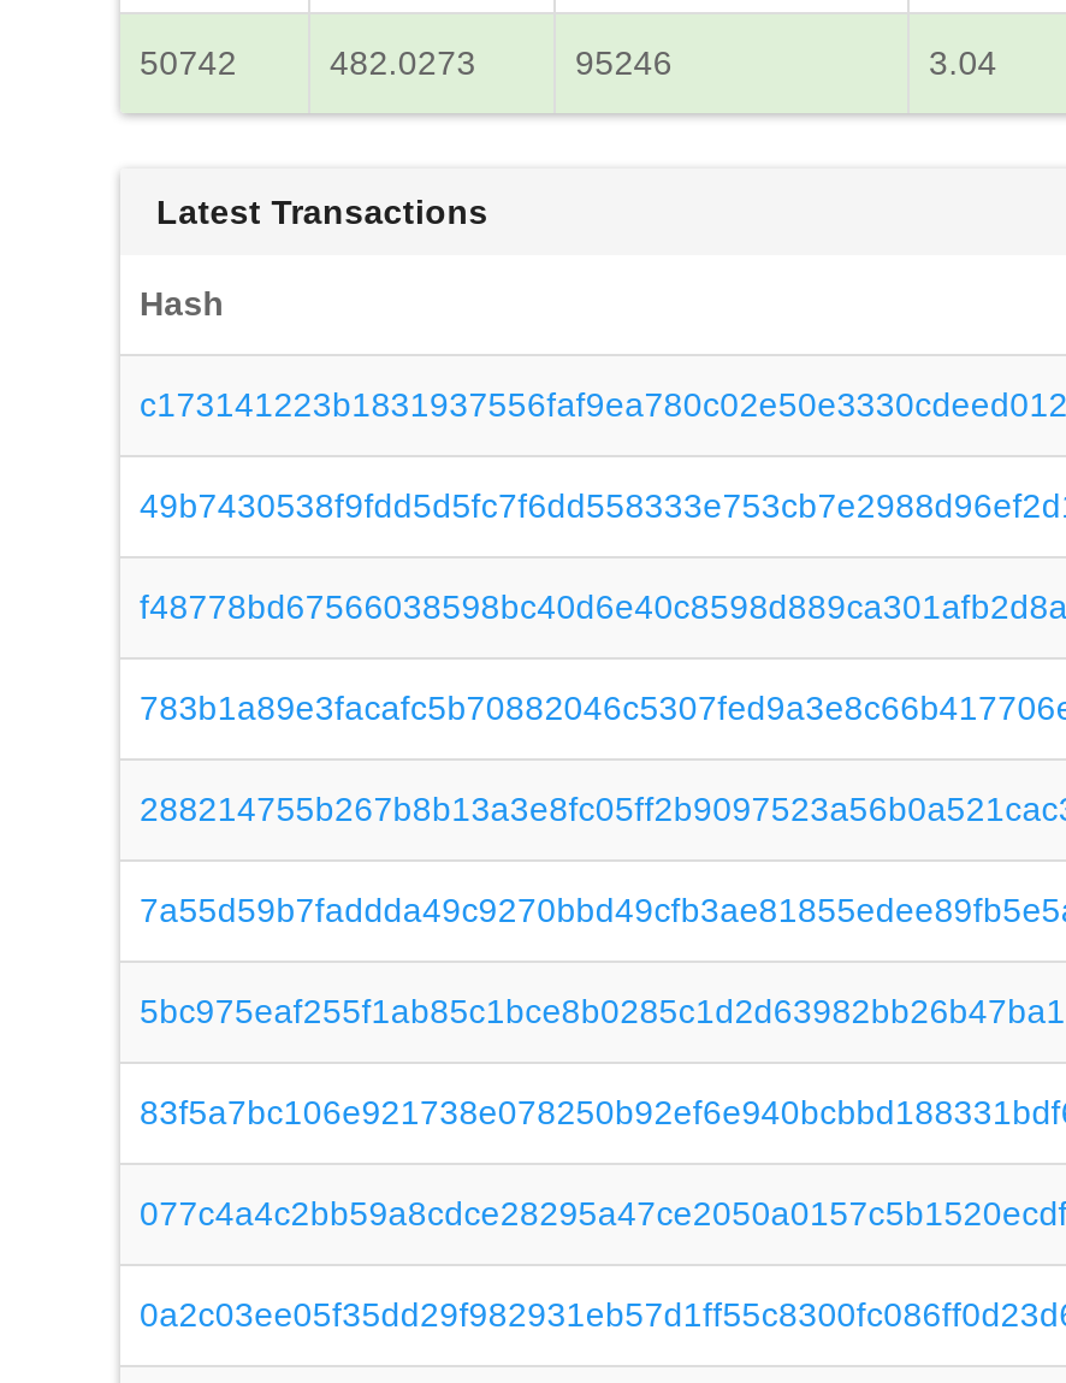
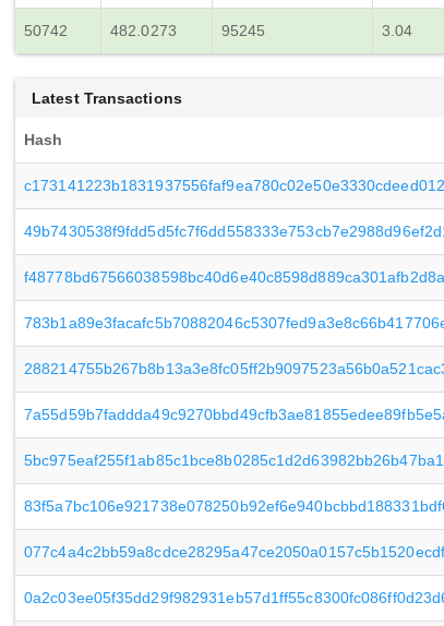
- 95246
+ 95245
